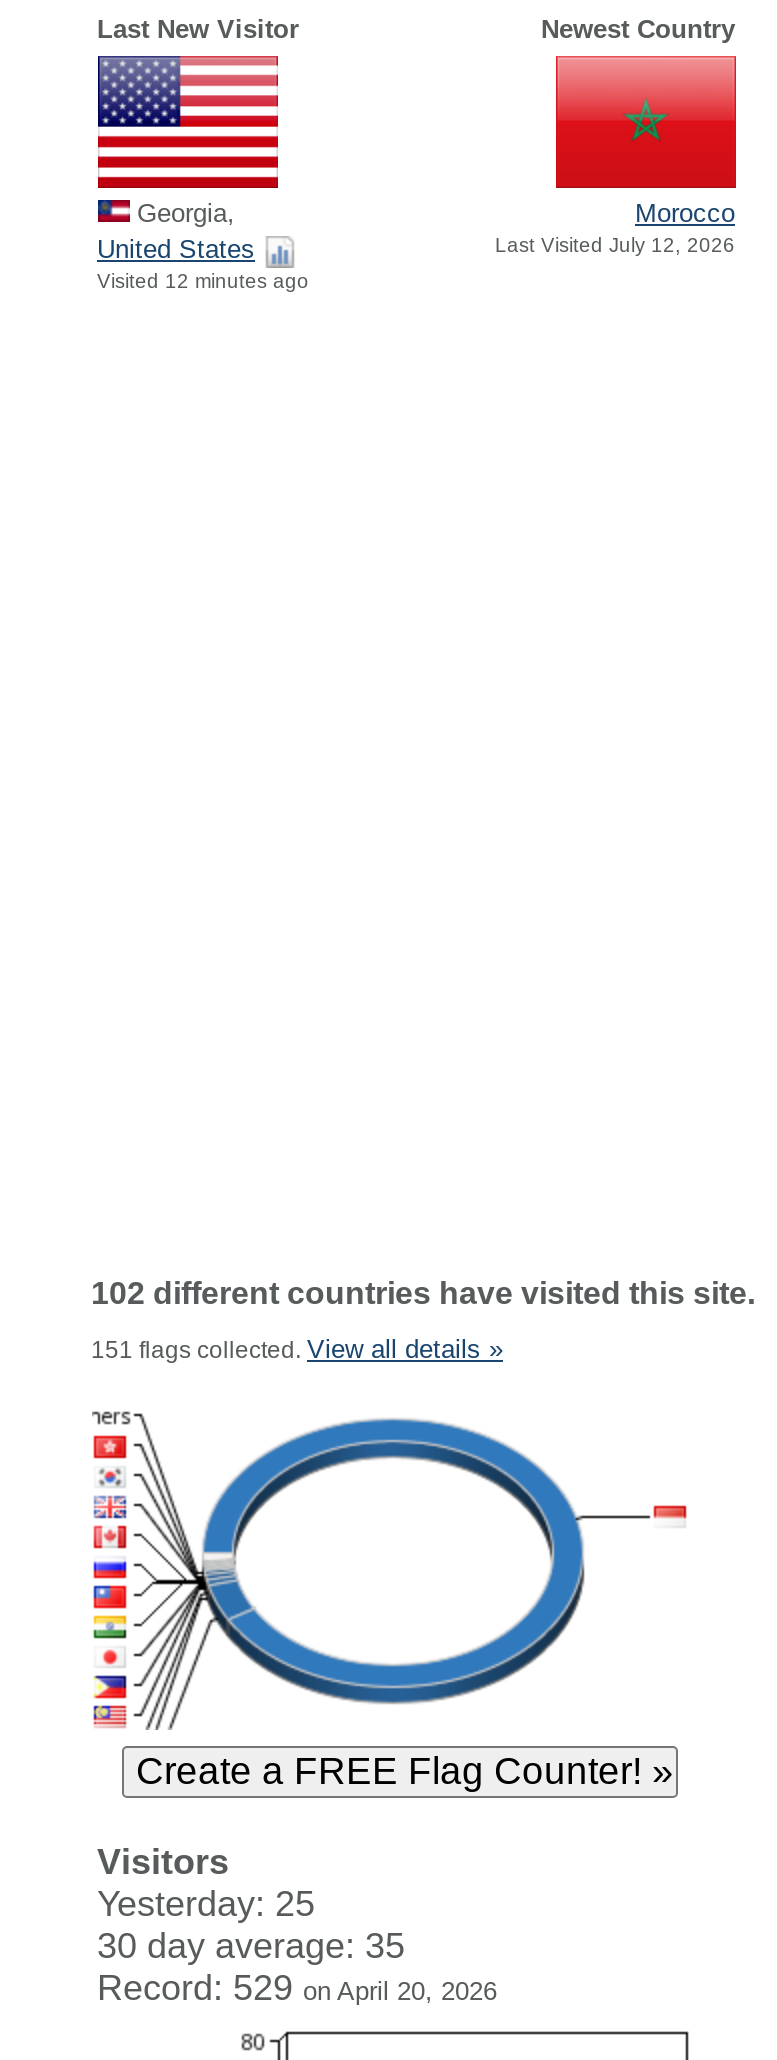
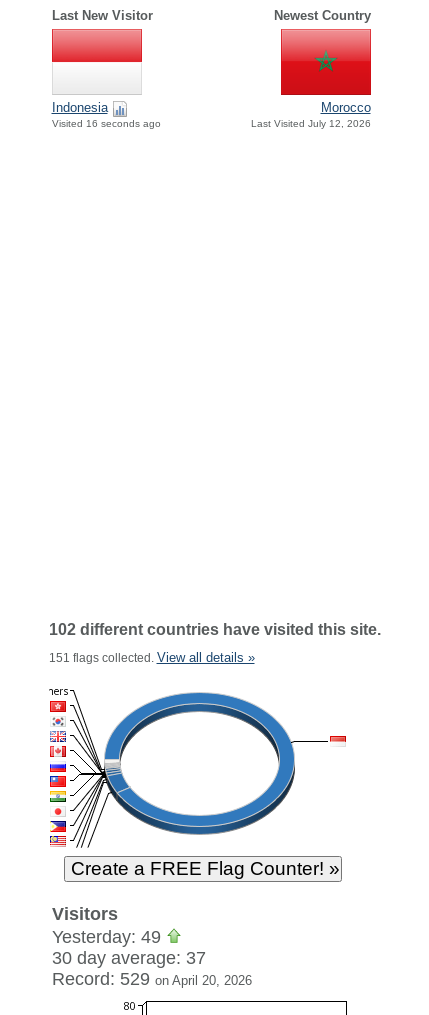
- [image]
- Georgia,
- United States
- Visited 12 minutes ago
+ [image]
+ Indonesia
+ Visited 16 seconds ago

- Yesterday: 25
+ Yesterday: 49

- 30 day average: 35
+ 30 day average: 37
